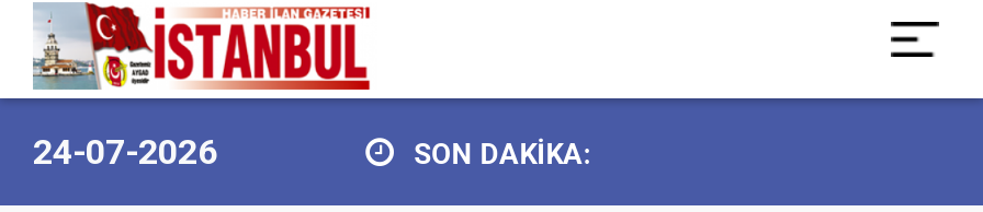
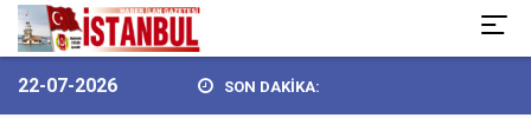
- 24-07-2026
+ 22-07-2026
